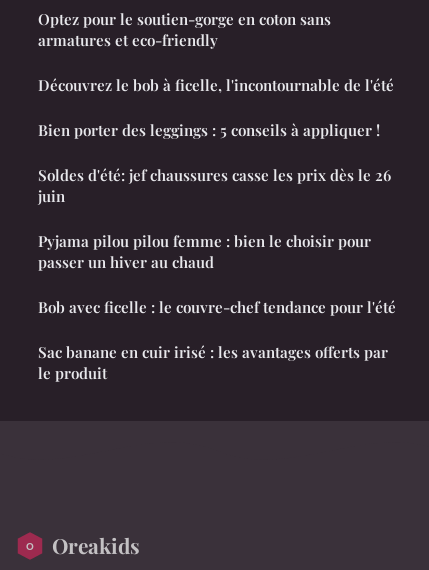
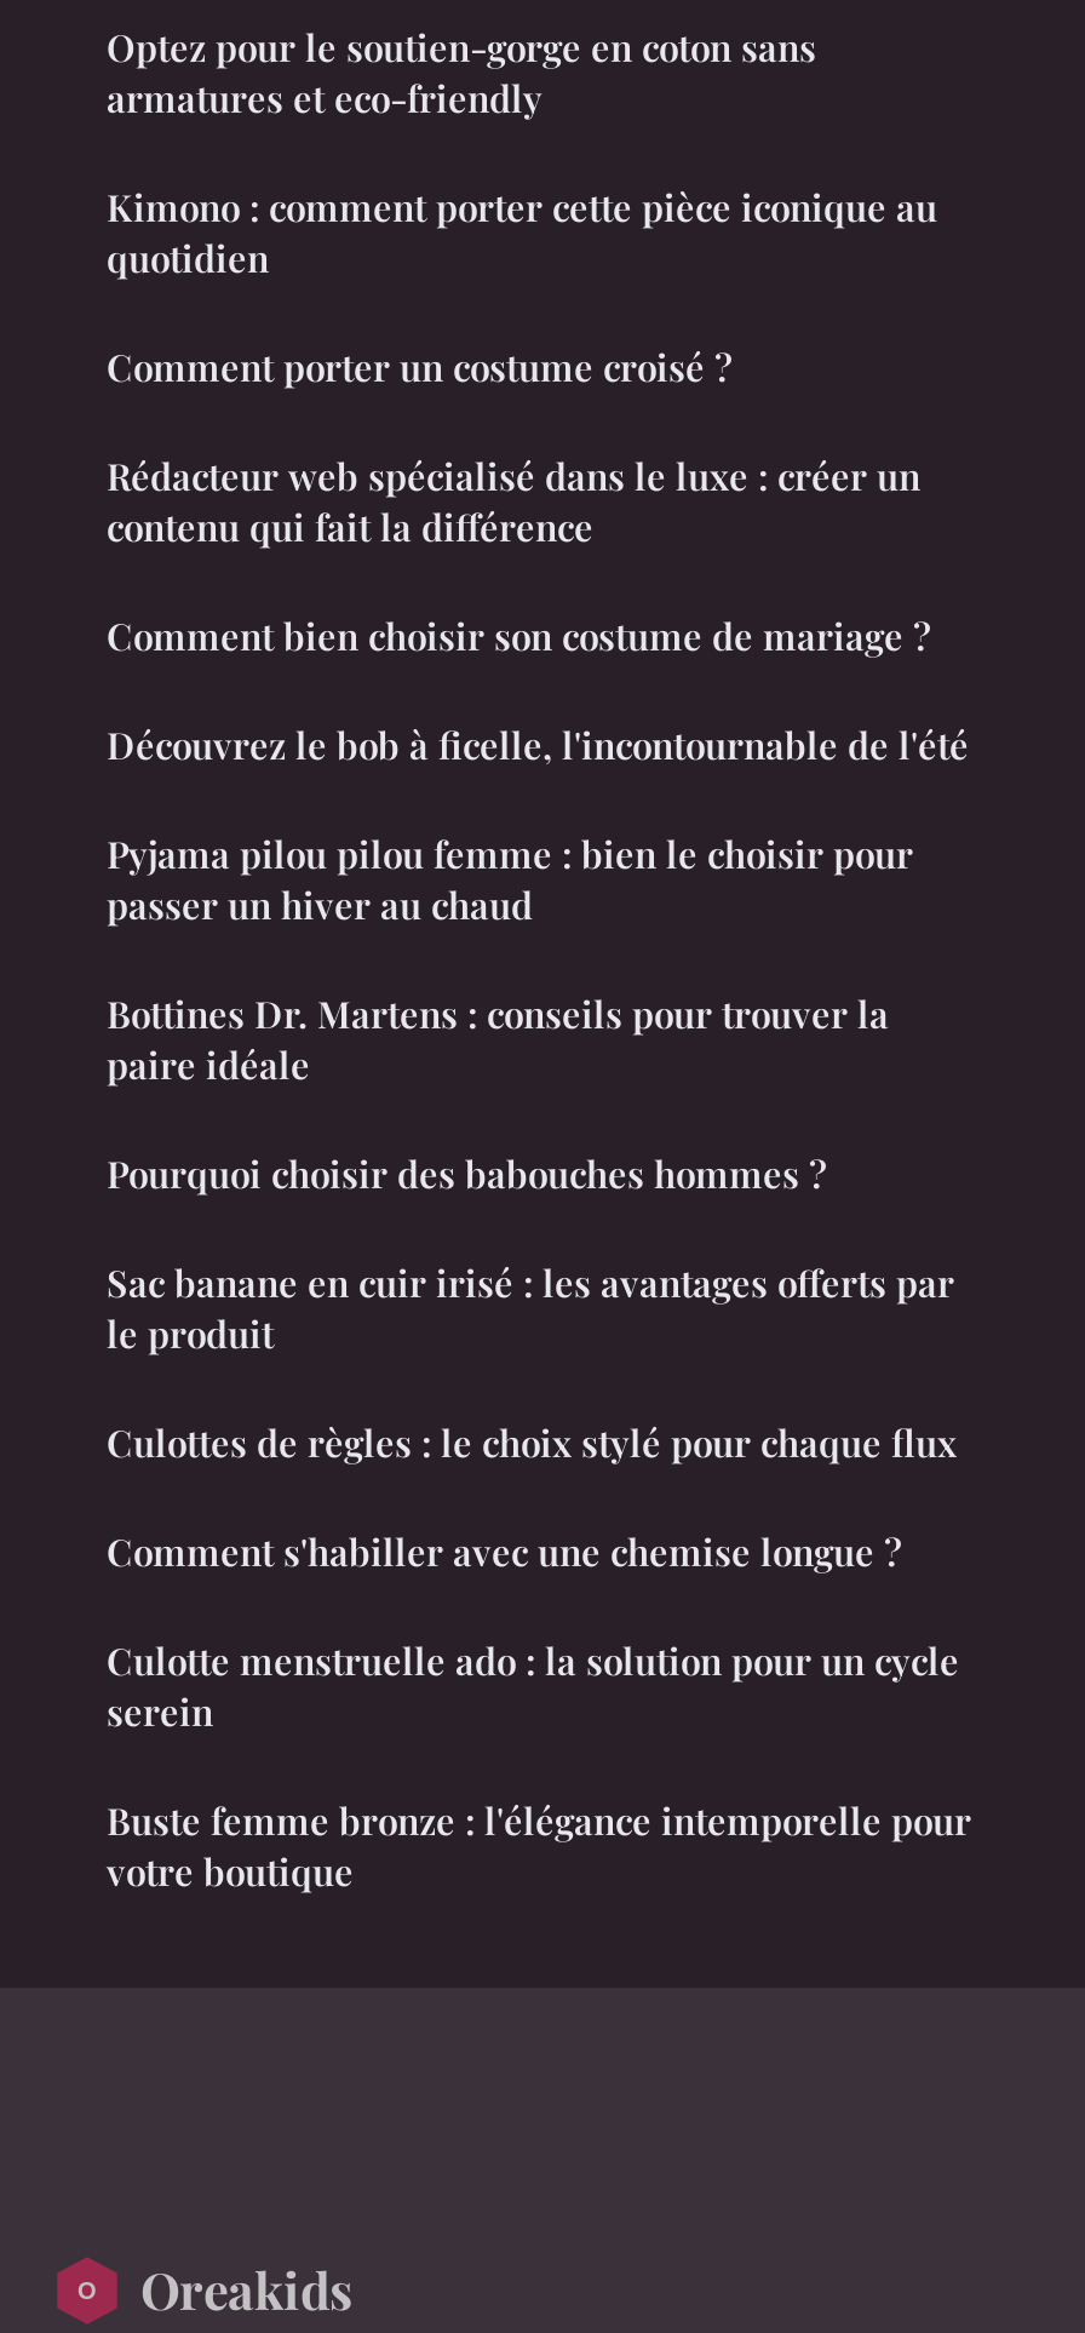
+ Kimono : comment porter cette pièce iconique au
+ quotidien
+ Comment porter un costume croisé ?
+ Rédacteur web spécialisé dans le luxe : créer un
+ contenu qui fait la différence
+ Comment bien choisir son costume de mariage ?

- Bien porter des leggings : 5 conseils à appliquer !
- Soldes d'été: jef chaussures casse les prix dès le 26
- juin

- Bob avec ficelle : le couvre-chef tendance pour l'été
+ Bottines Dr. Martens : conseils pour trouver la
+ paire idéale
+ Pourquoi choisir des babouches hommes ?

+ Culottes de règles : le choix stylé pour chaque flux
+ Comment s'habiller avec une chemise longue ?
+ Culotte menstruelle ado : la solution pour un cycle
+ serein
+ Buste femme bronze : l'élégance intemporelle pour
+ votre boutique
